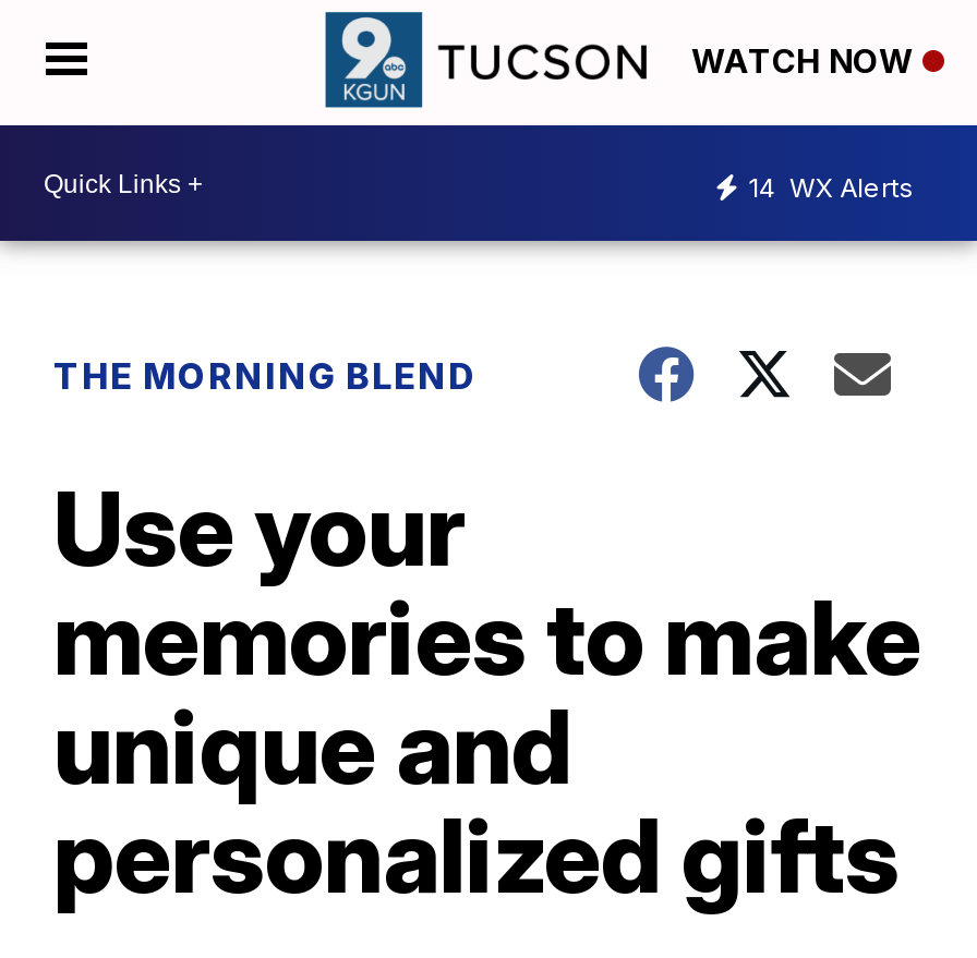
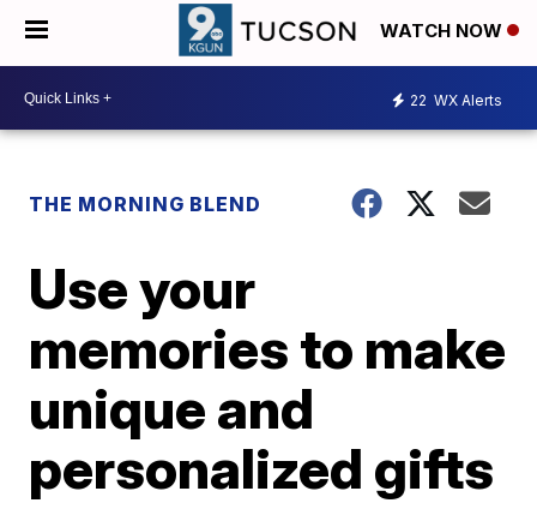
- 14 WX Alerts
+ 22 WX Alerts
